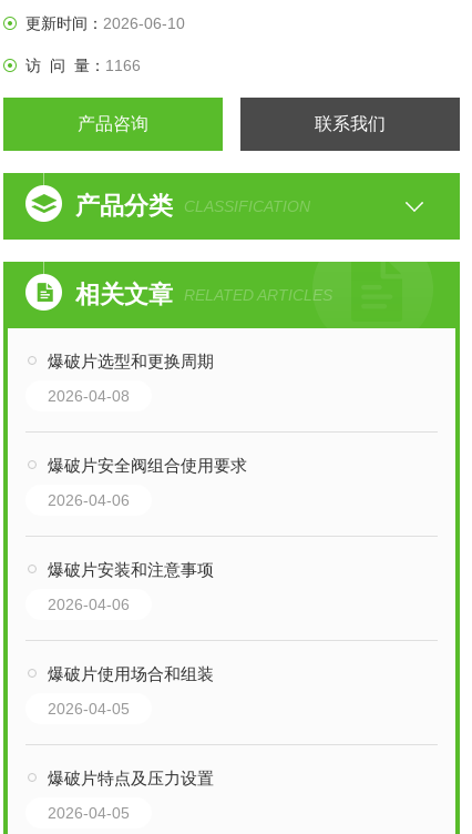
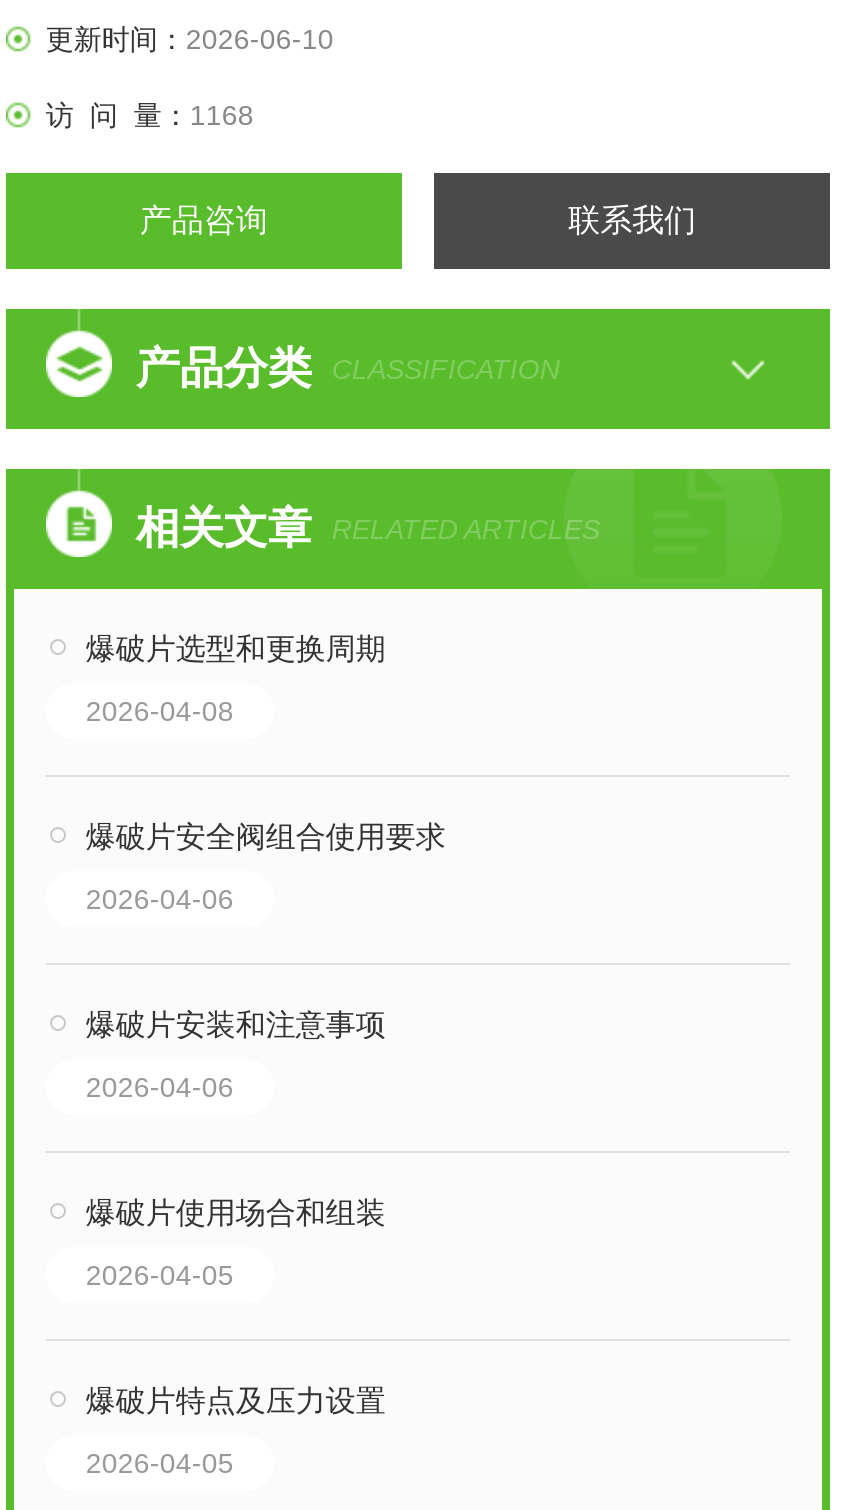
- 访 问 量：1166
+ 访 问 量：1168
